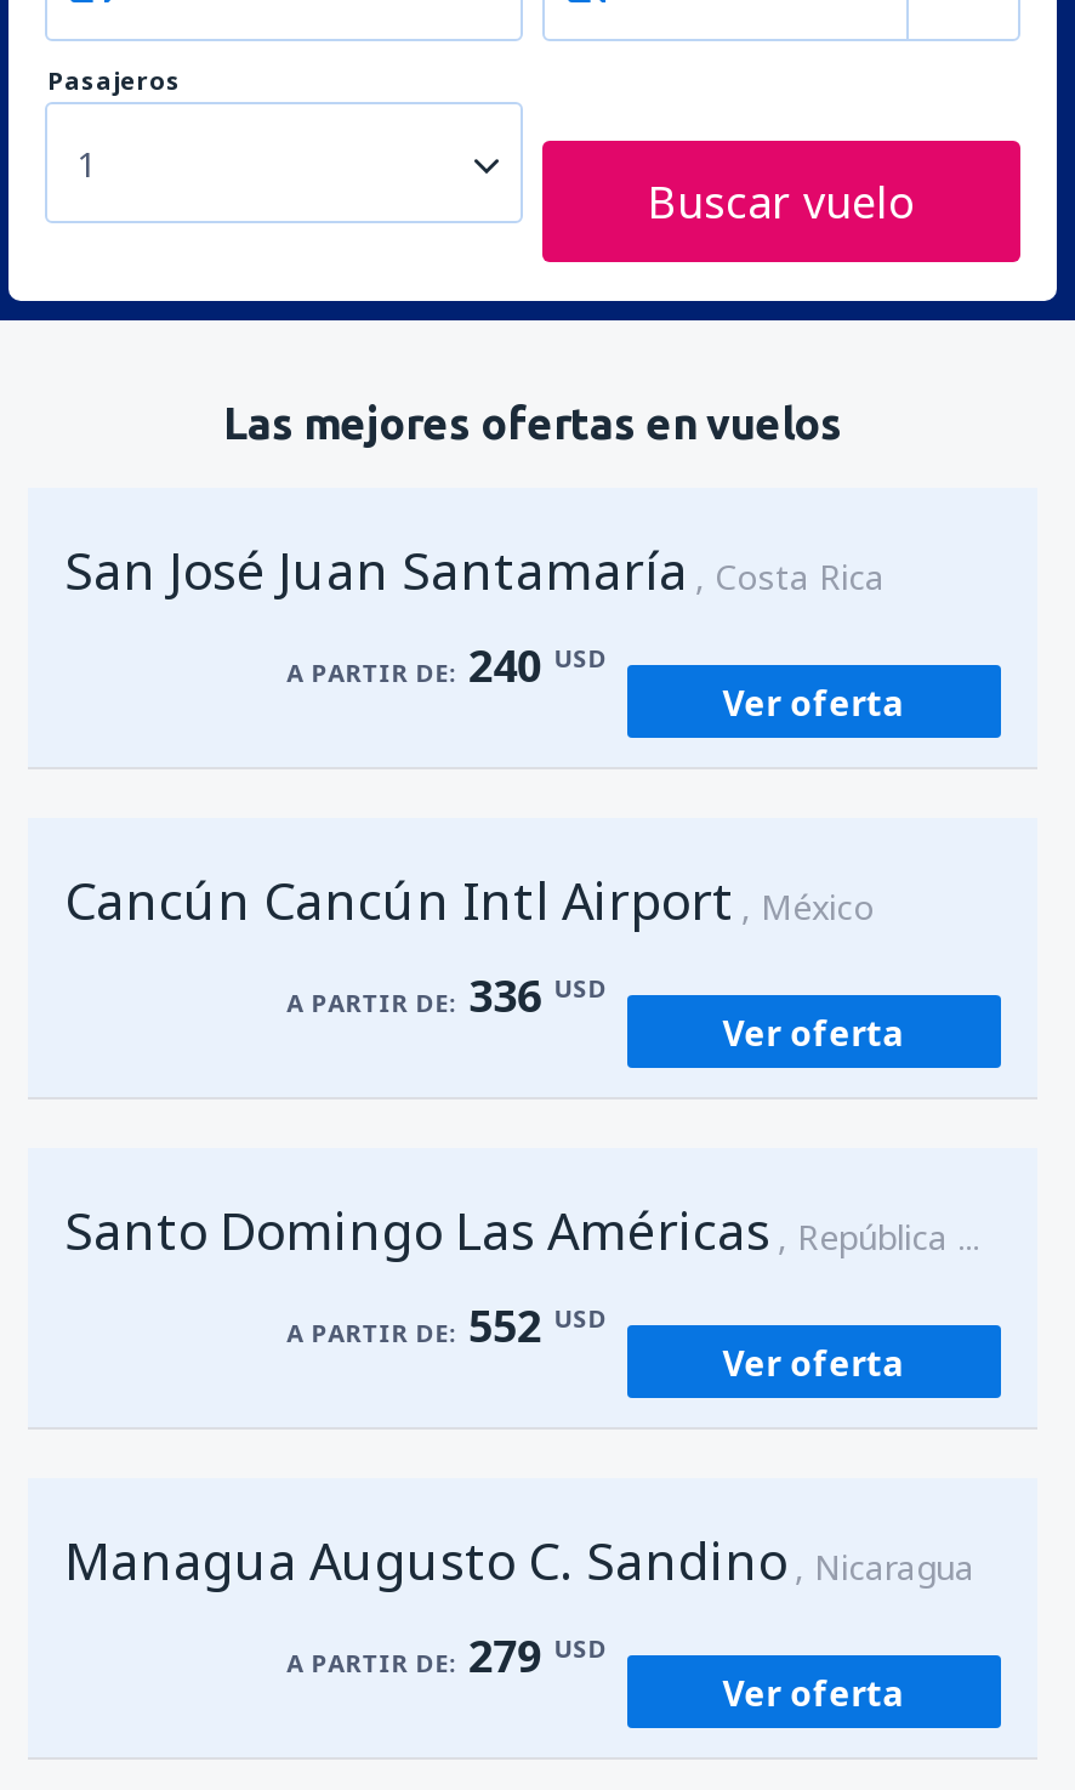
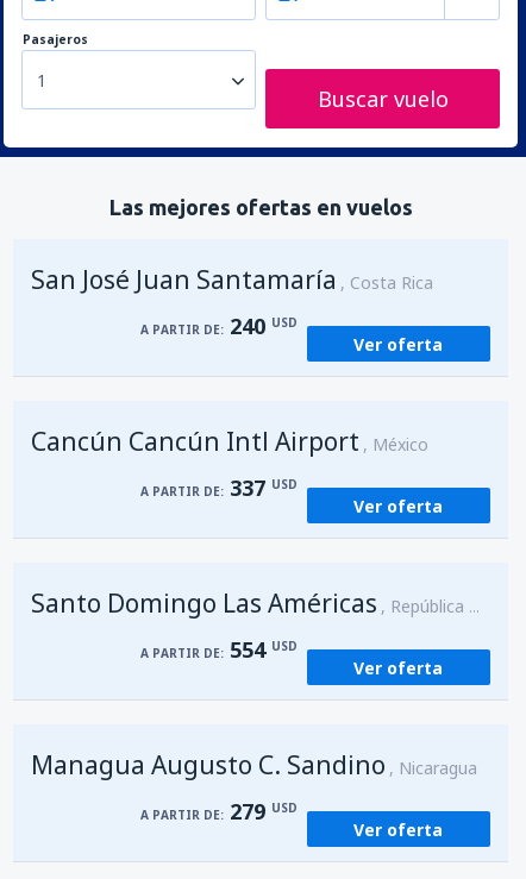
- A PARTIR DE: 336 USD
+ A PARTIR DE: 337 USD

- A PARTIR DE: 552 USD
+ A PARTIR DE: 554 USD
